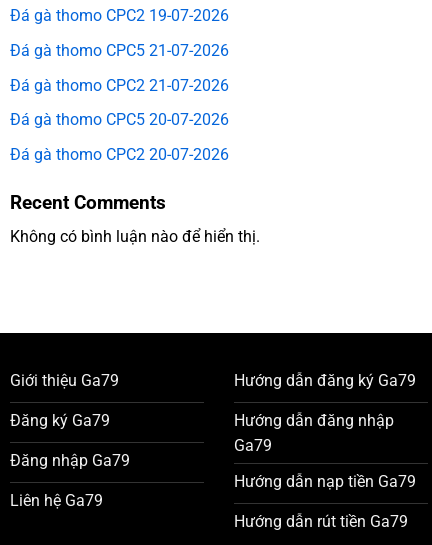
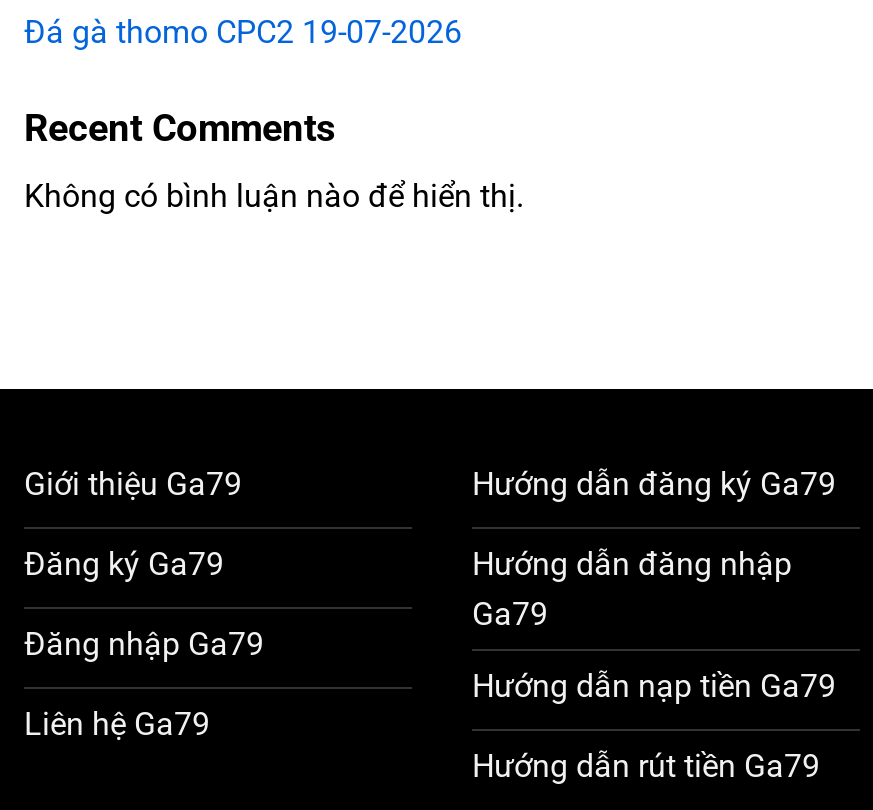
- Đá gà thomo CPC5 21-07-2026
- Đá gà thomo CPC2 21-07-2026
- Đá gà thomo CPC5 20-07-2026
- Đá gà thomo CPC2 20-07-2026
